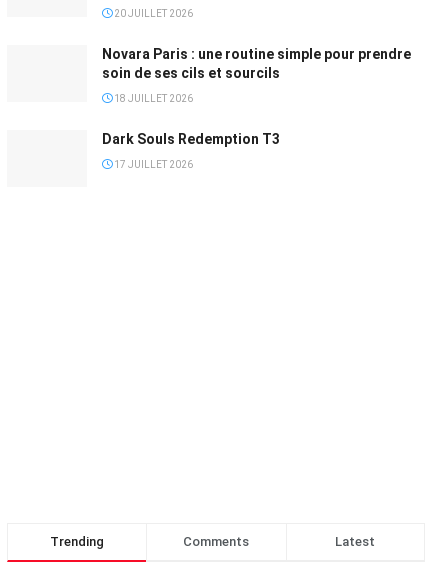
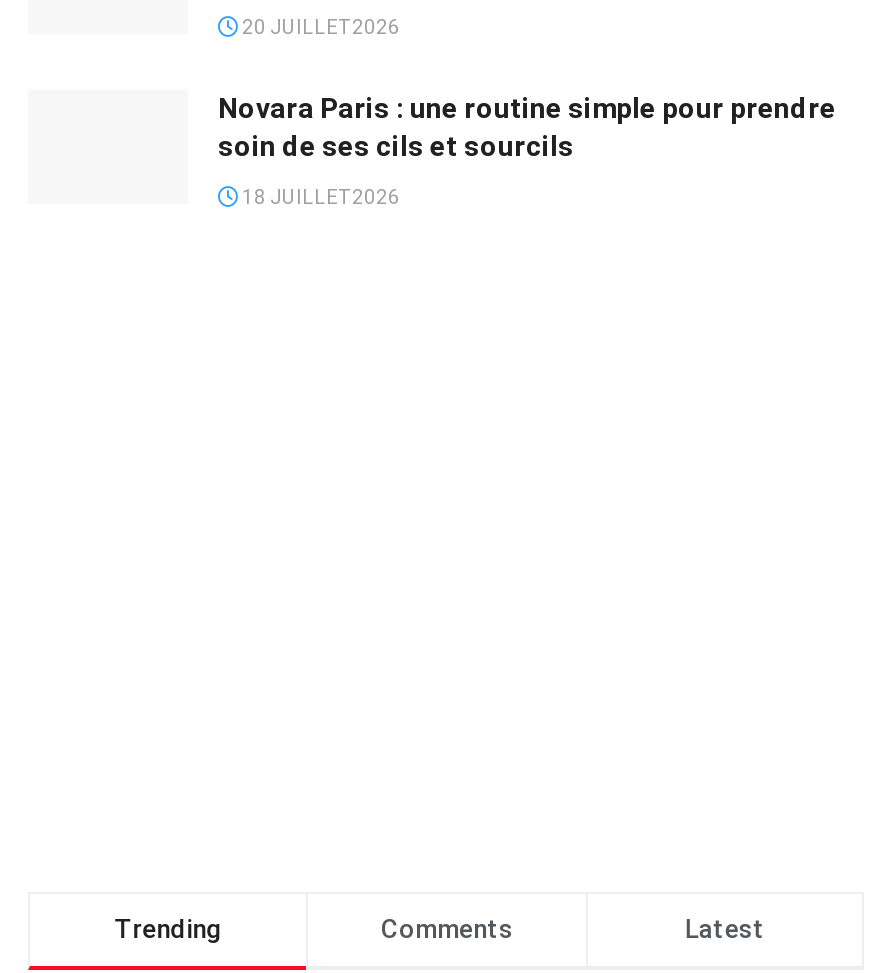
- Dark Souls Redemption T3
- 17 JUILLET 2026
